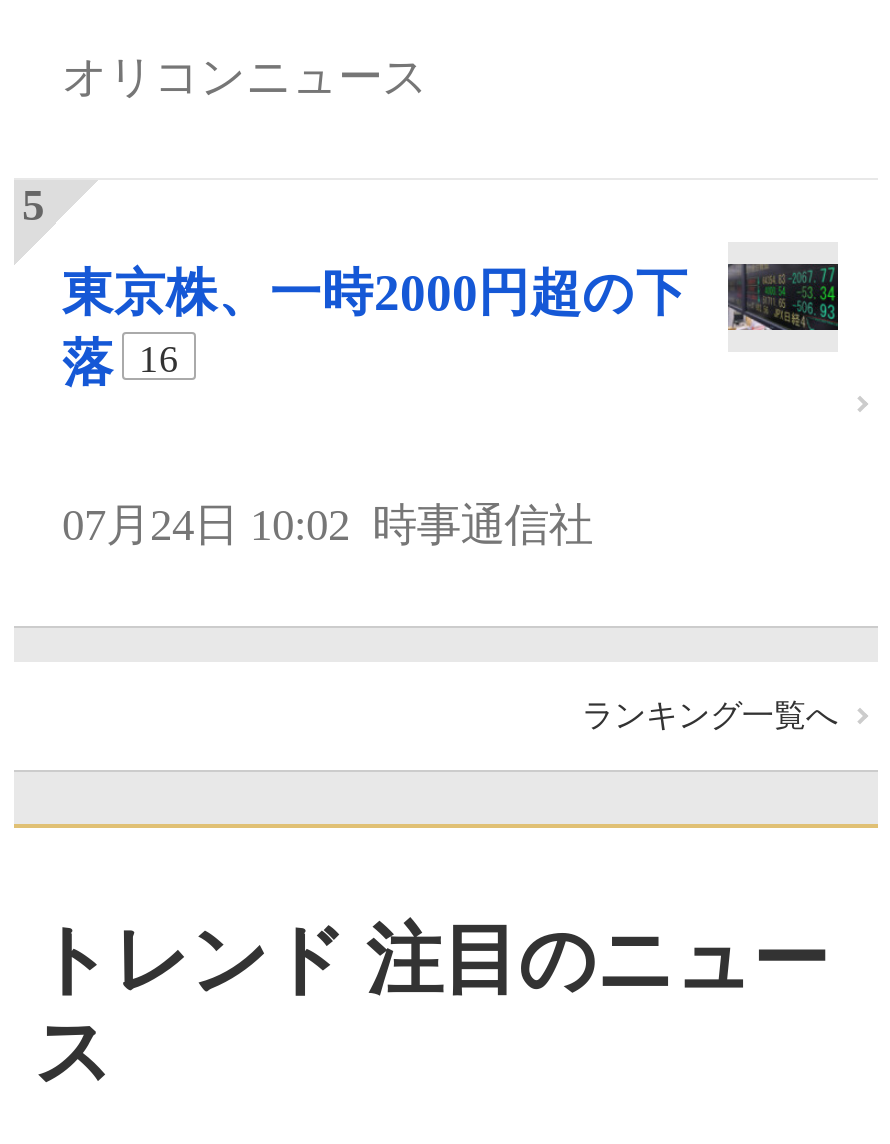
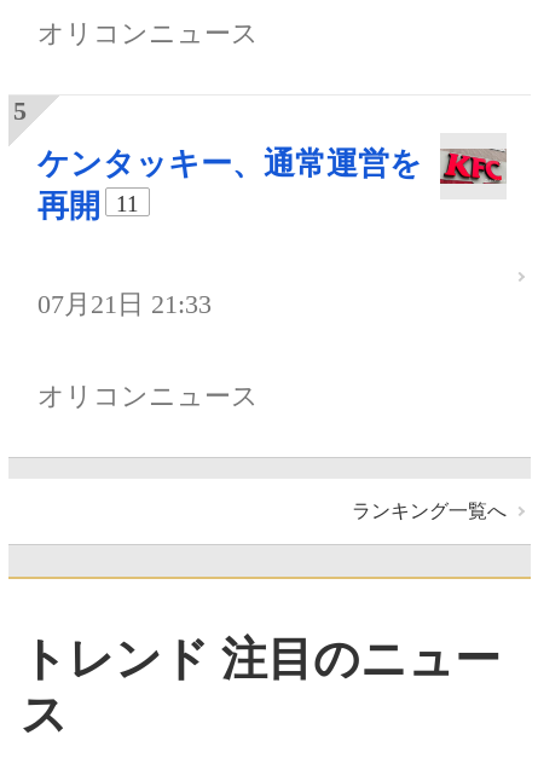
- [image]
- 東京株、一時2000円超の下
- 落 16
- 07月24日 10:02 時事通信社
+ [image]
+ ケンタッキー、通常運営を
+ 再開
+ 11
+ 07月21日 21:33
+ オリコンニュース
